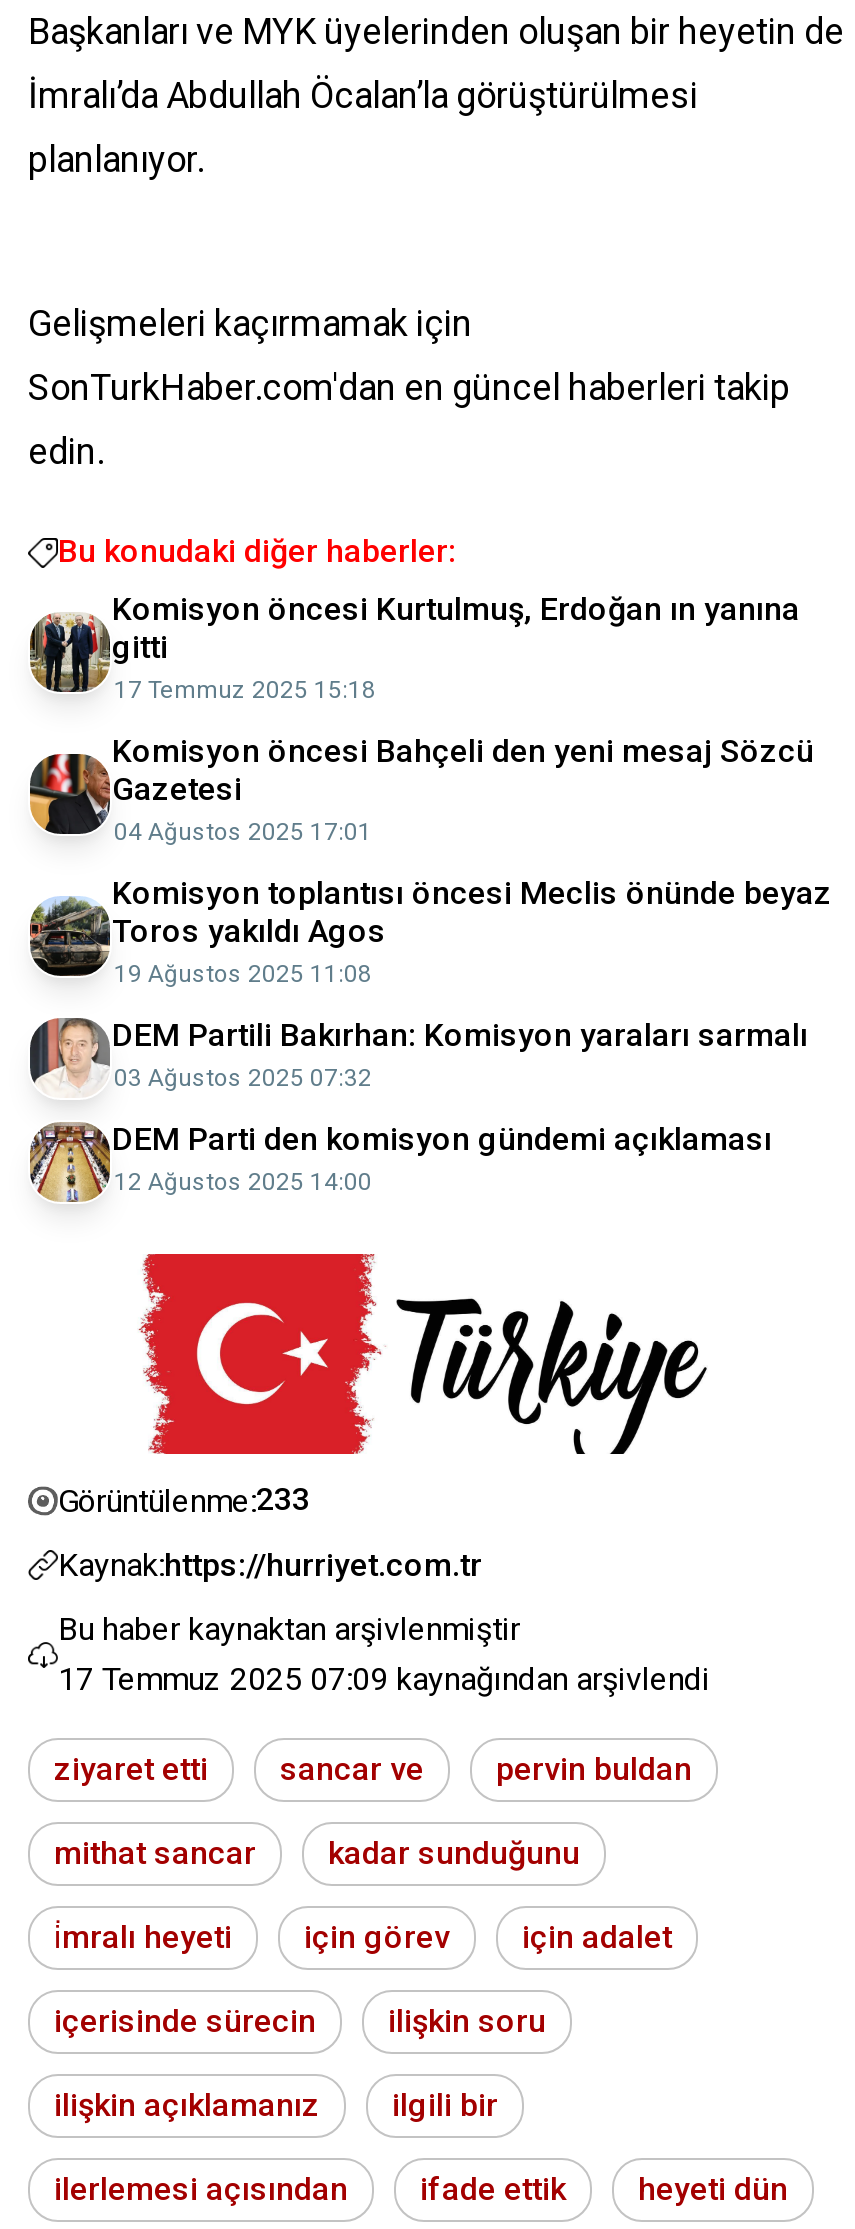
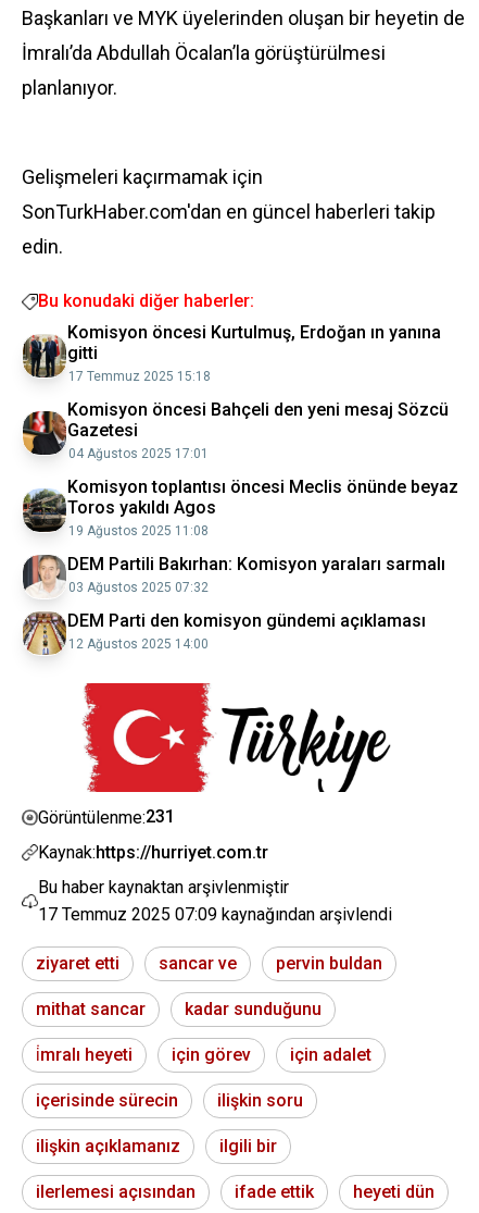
- Görüntülenme:233
+ Görüntülenme:231
